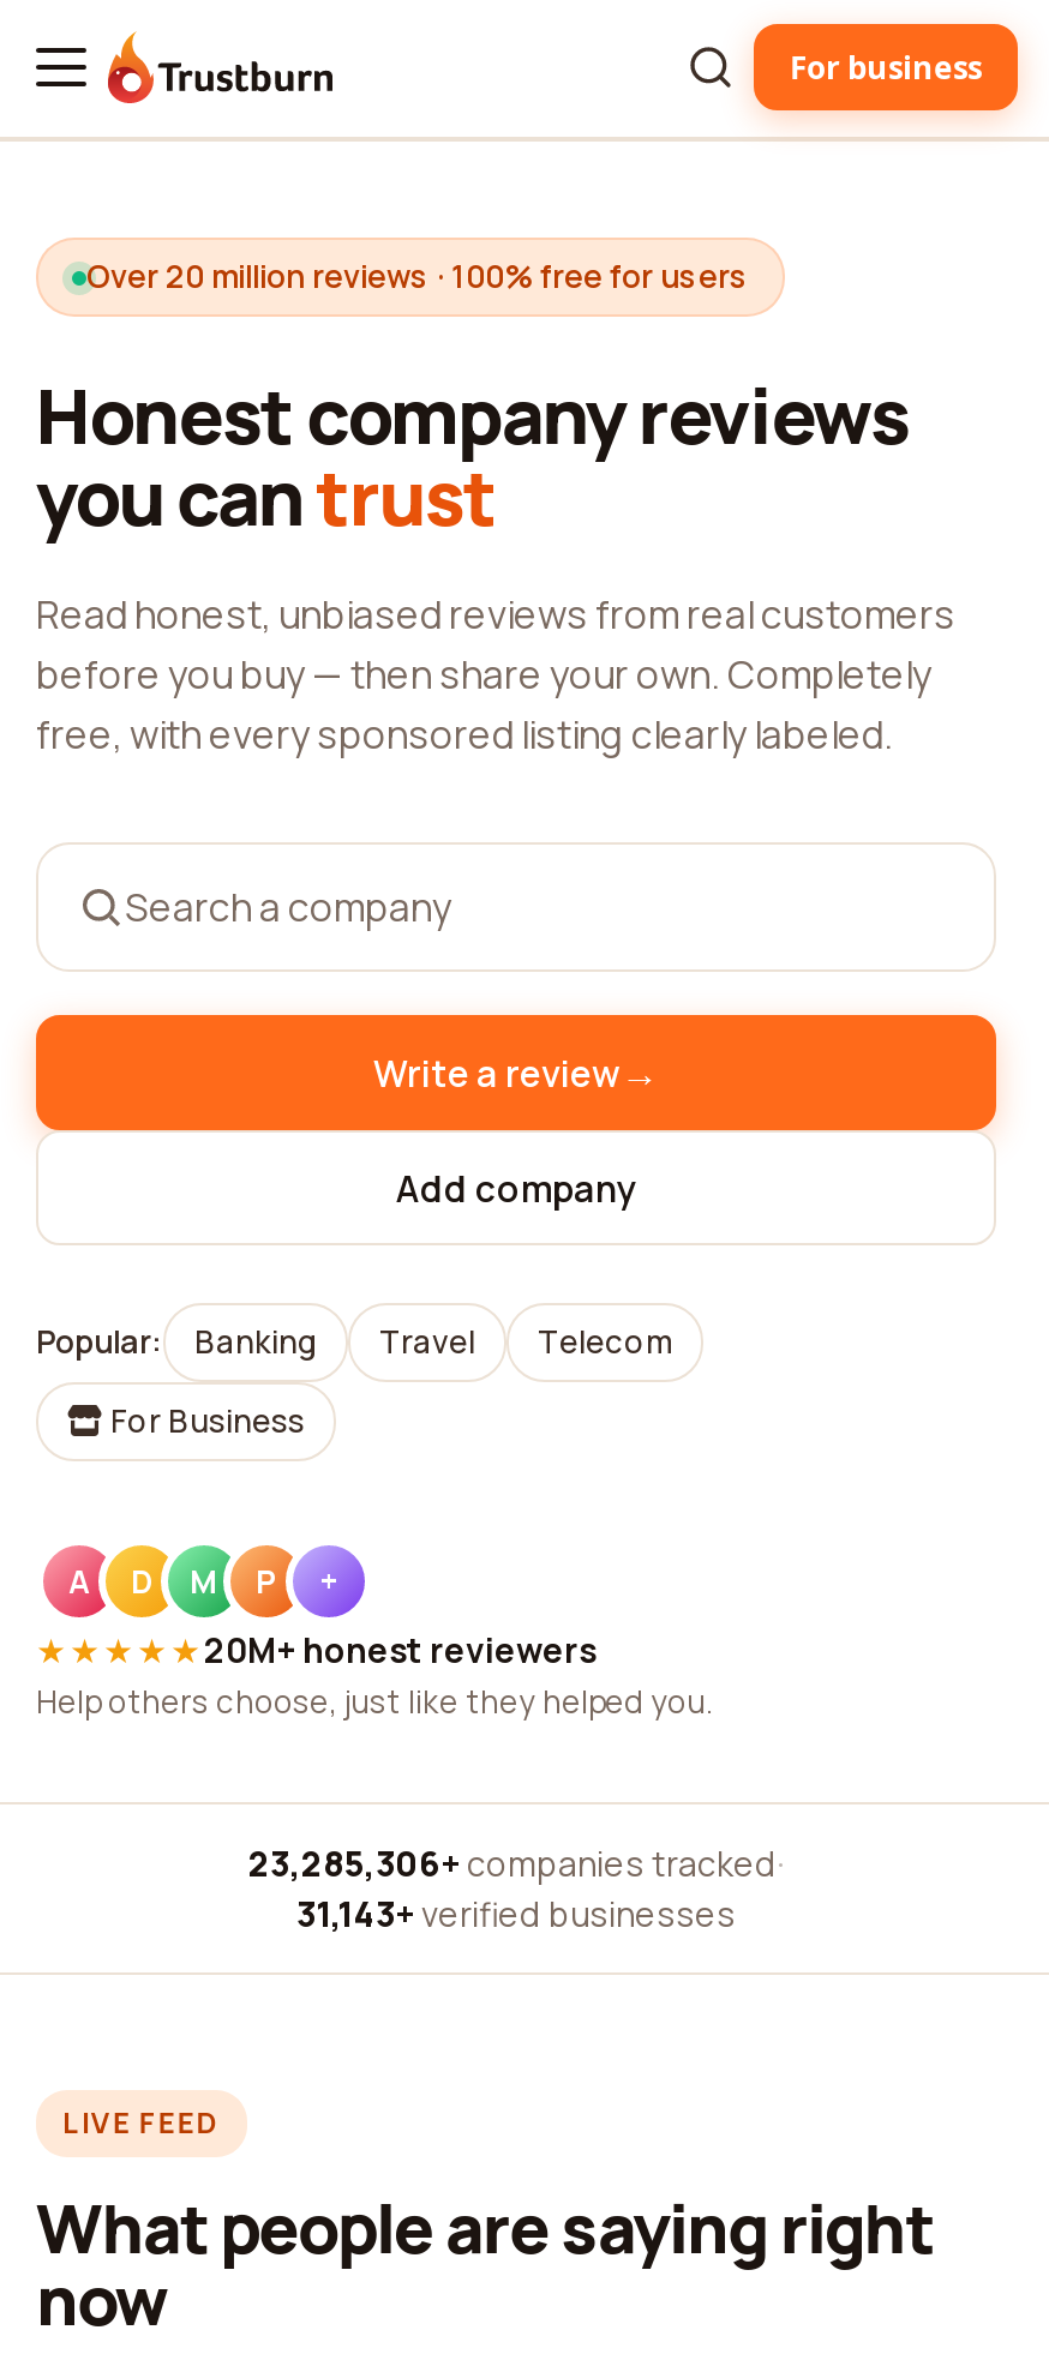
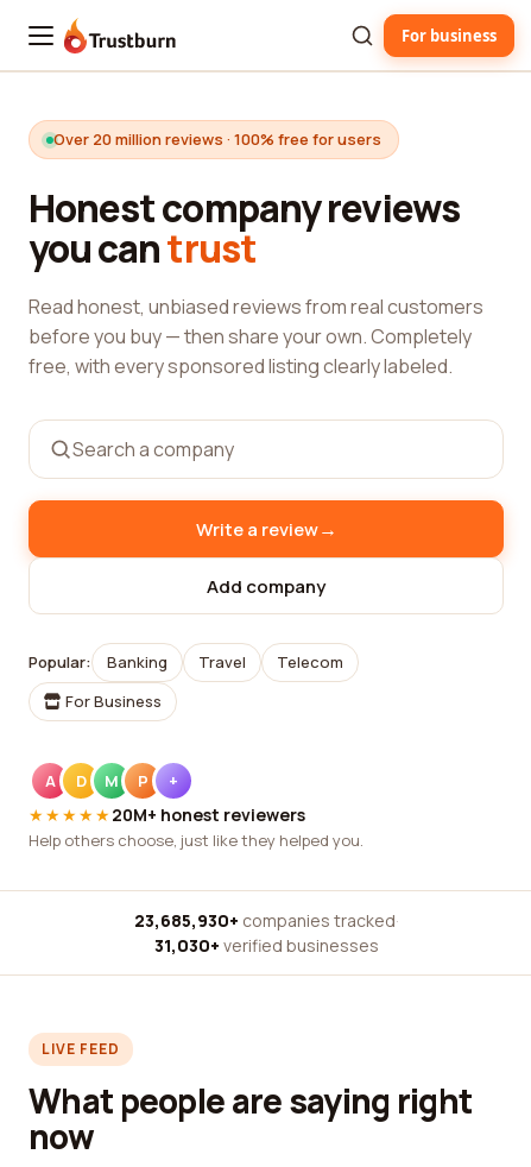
- 23,285,306+ companies tracked ·
+ 23,685,930+ companies tracked ·

- 31,143+ verified businesses
+ 31,030+ verified businesses
